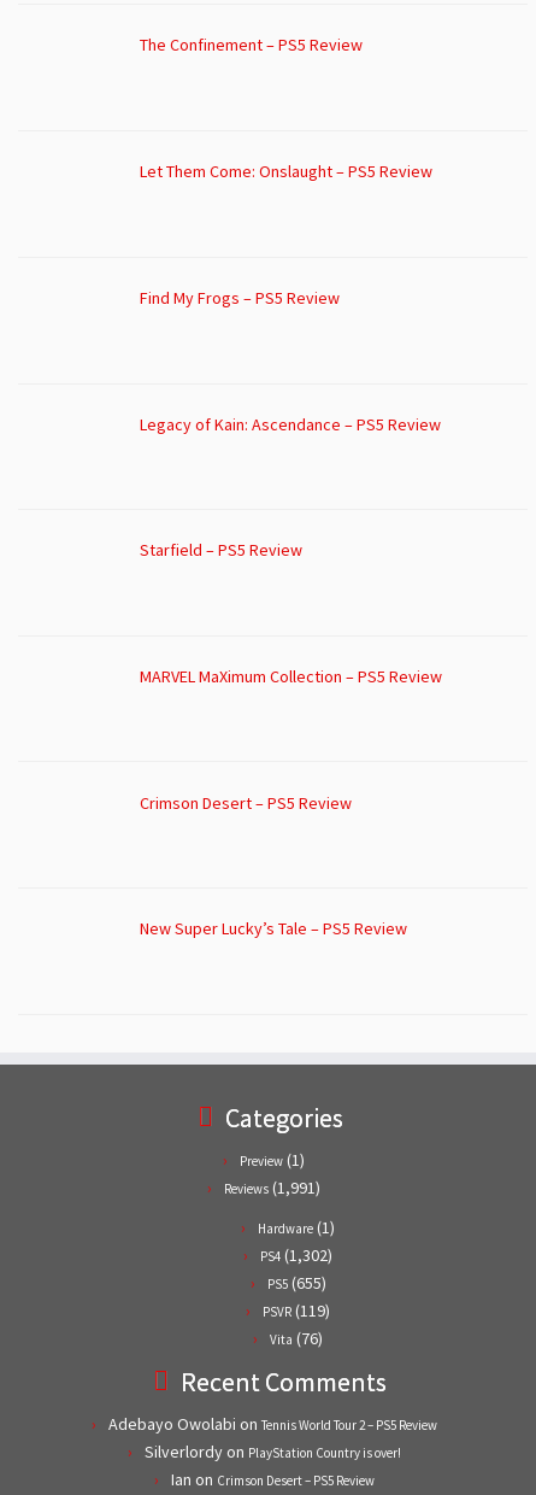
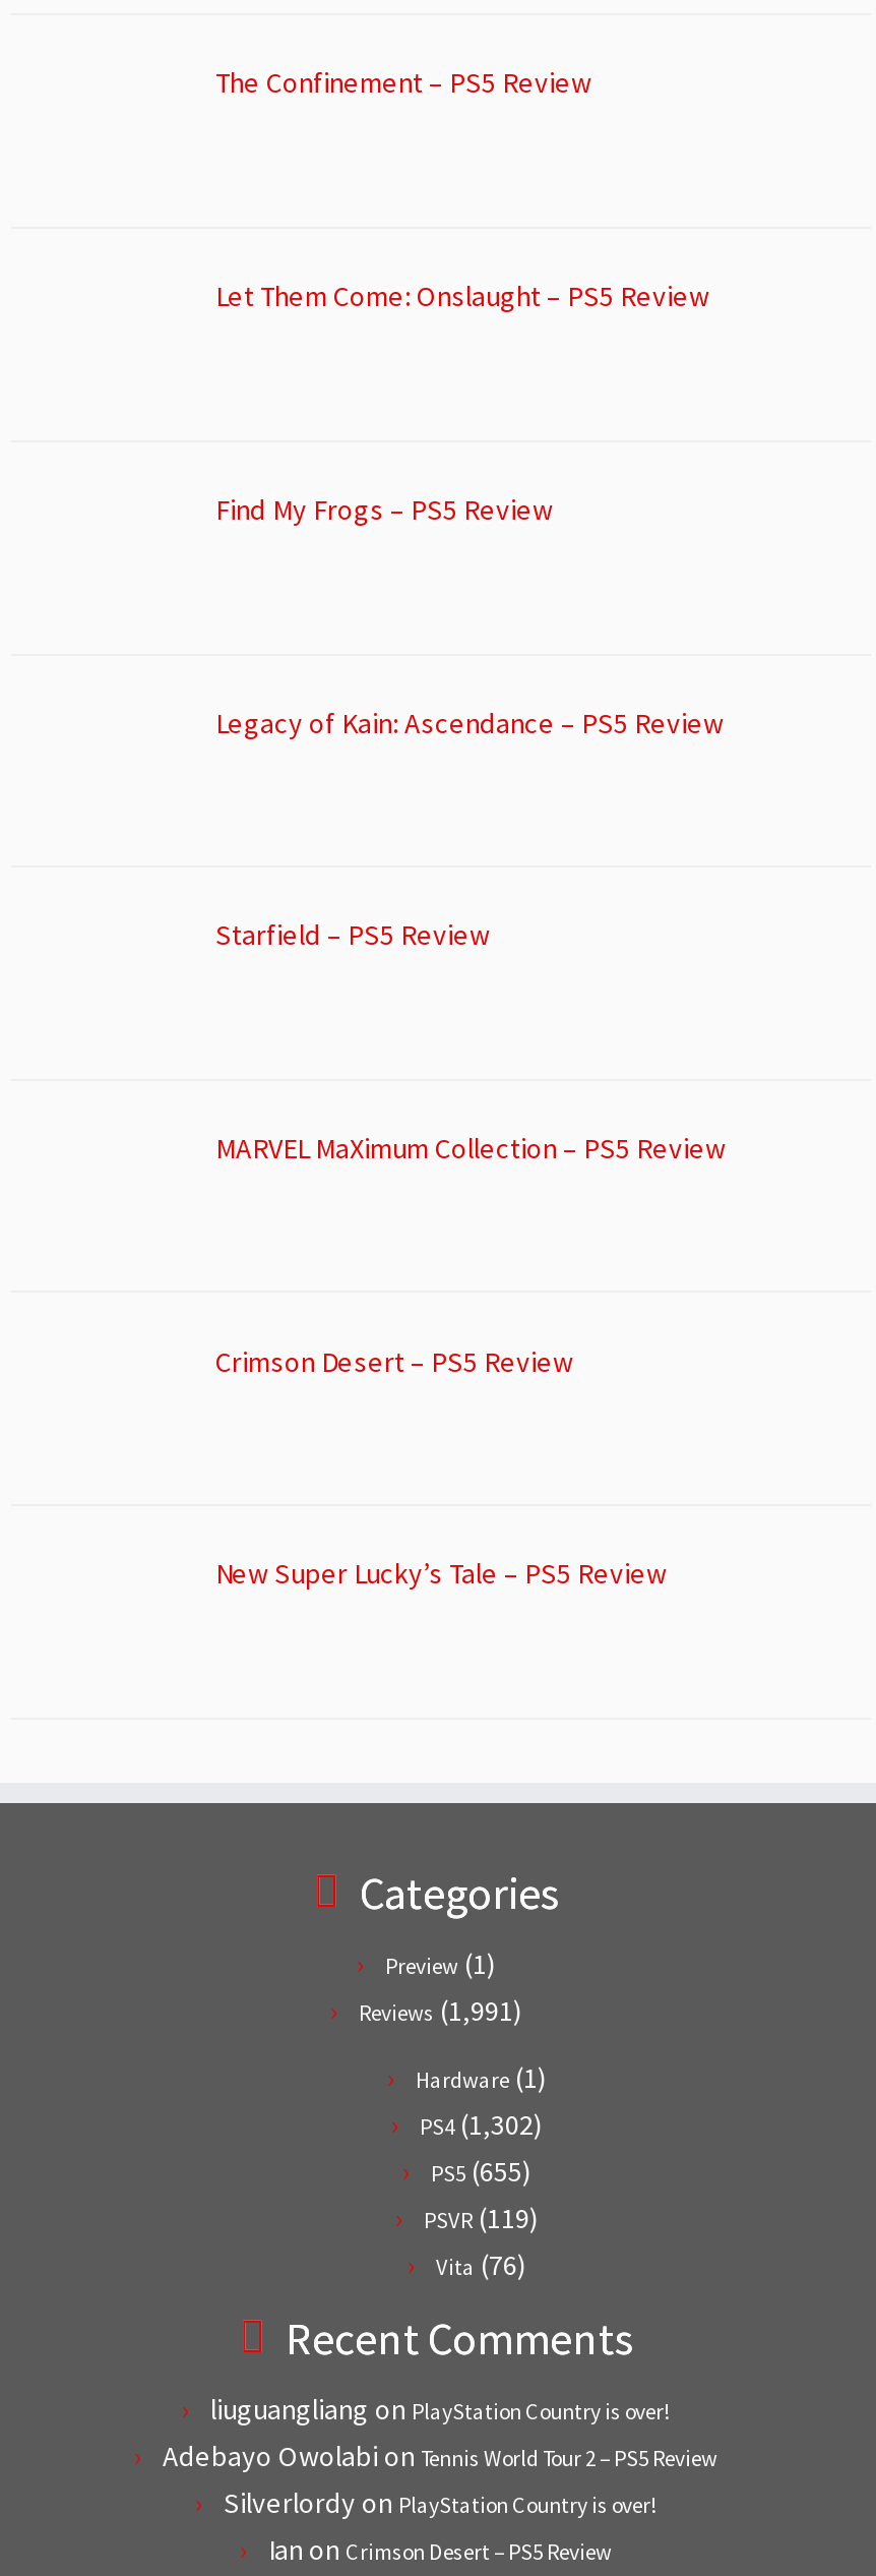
+ liuguangliang on PlayStation Country is over!
